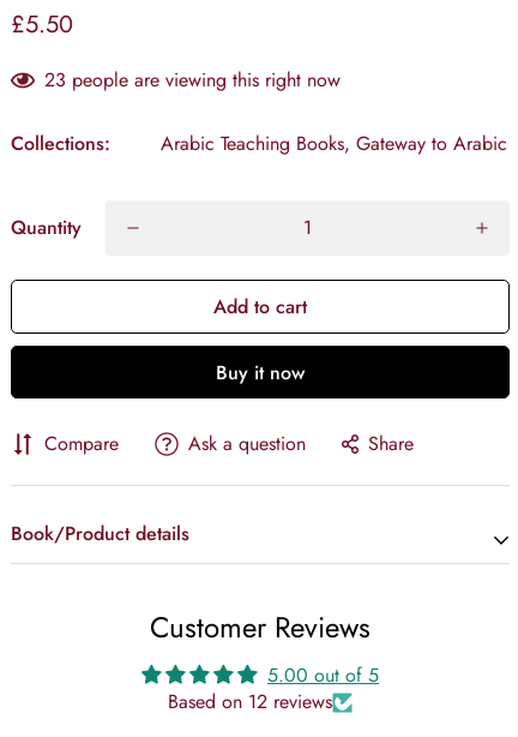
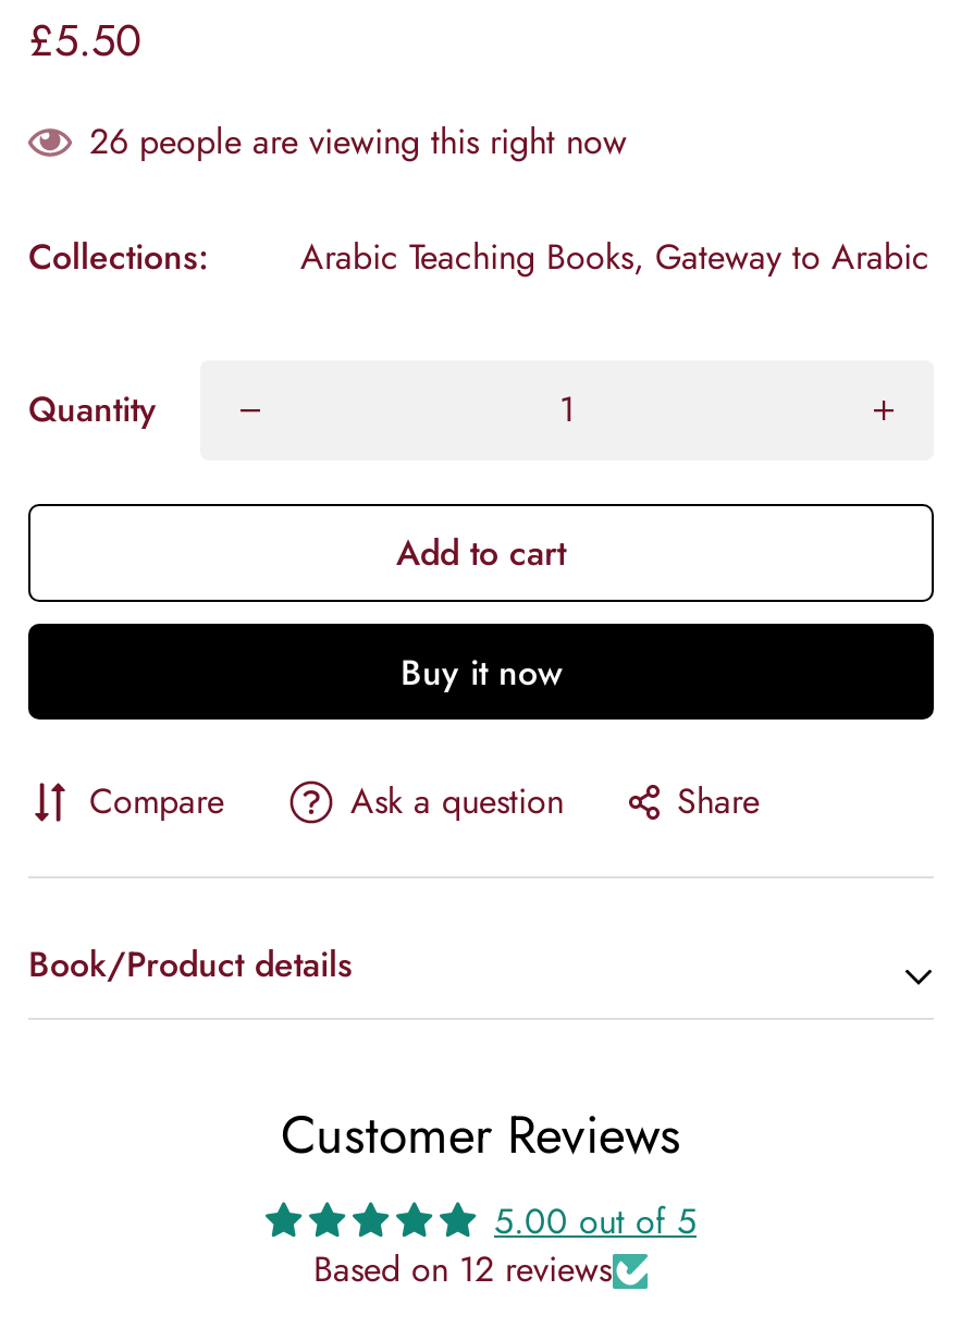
- 23 people are viewing this right now
+ 26 people are viewing this right now
